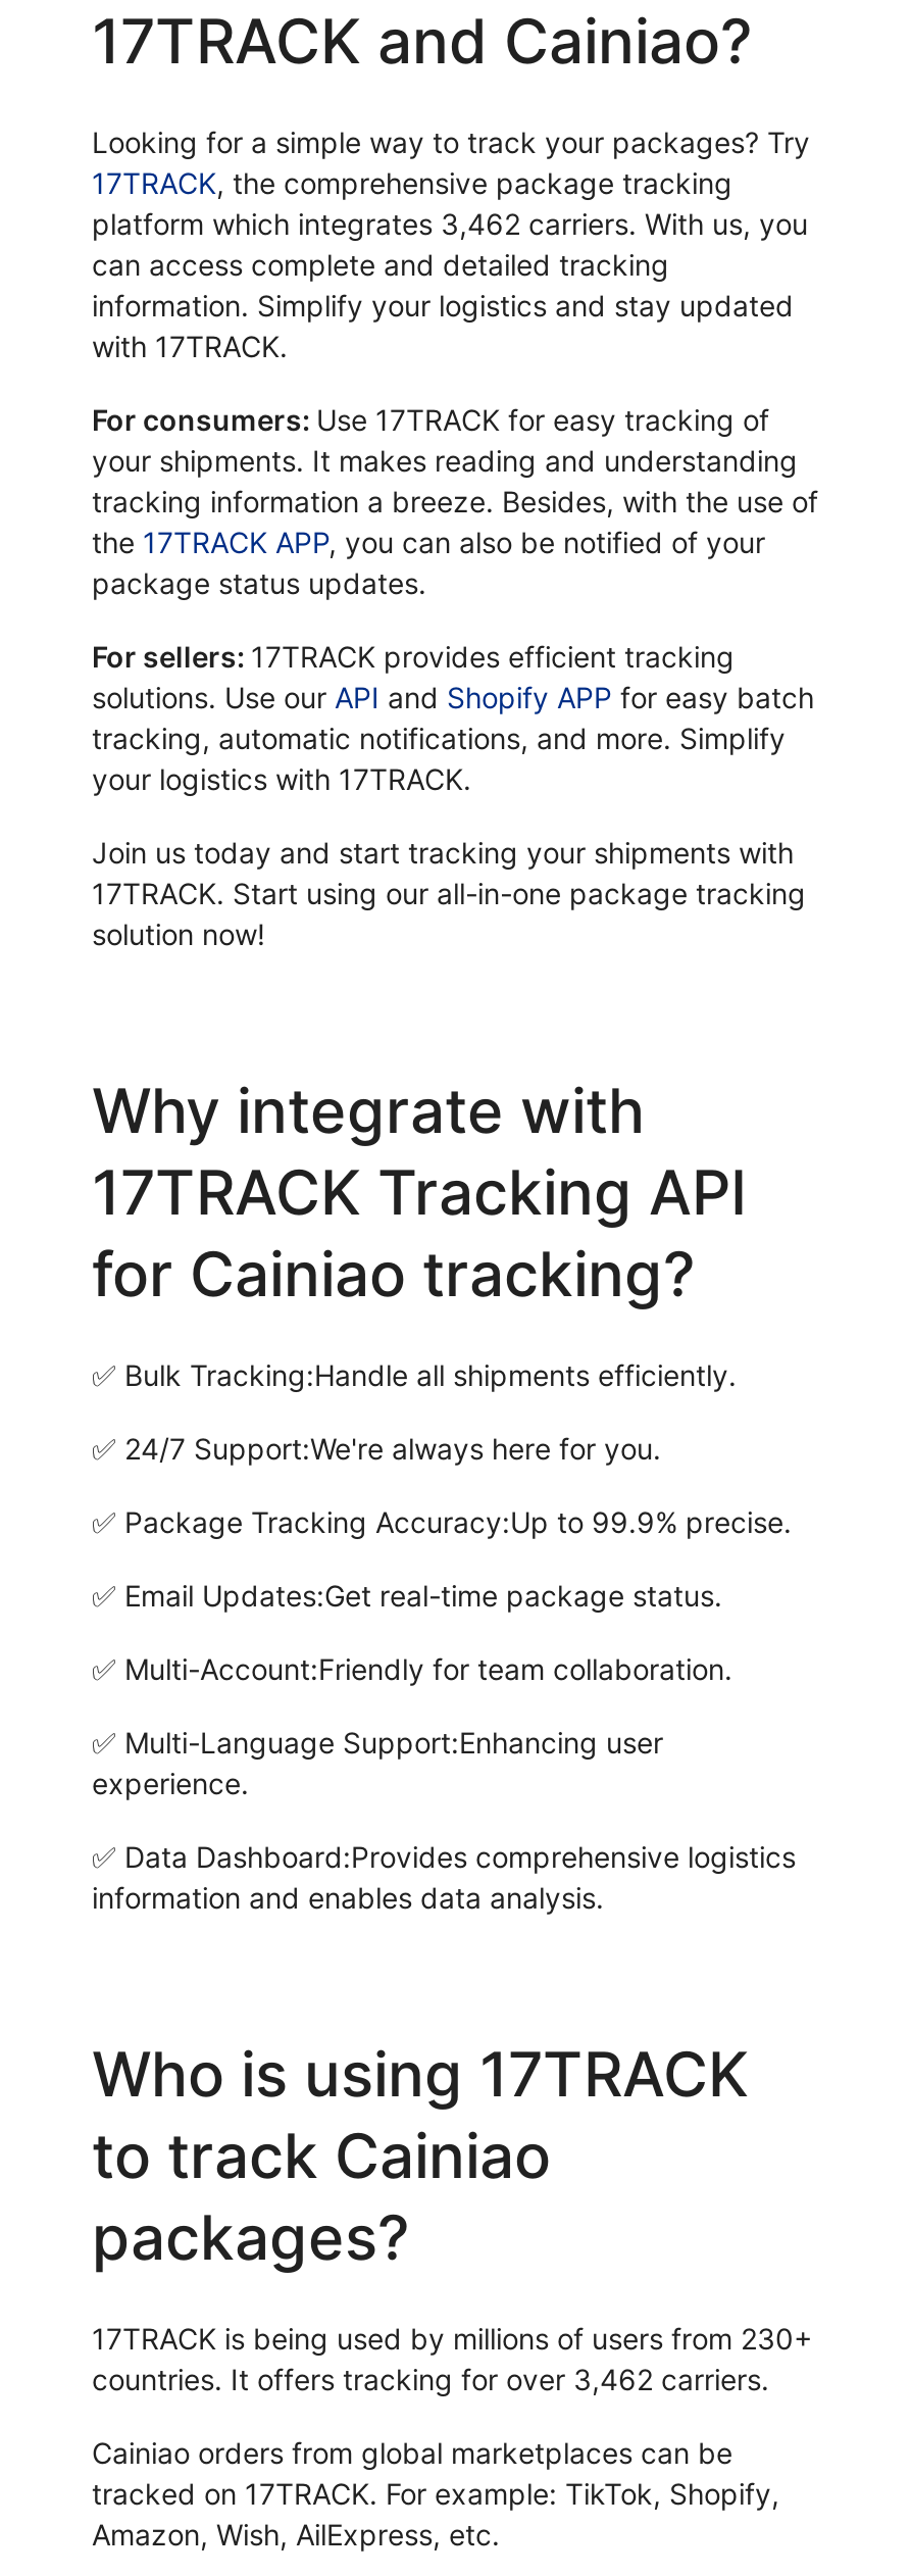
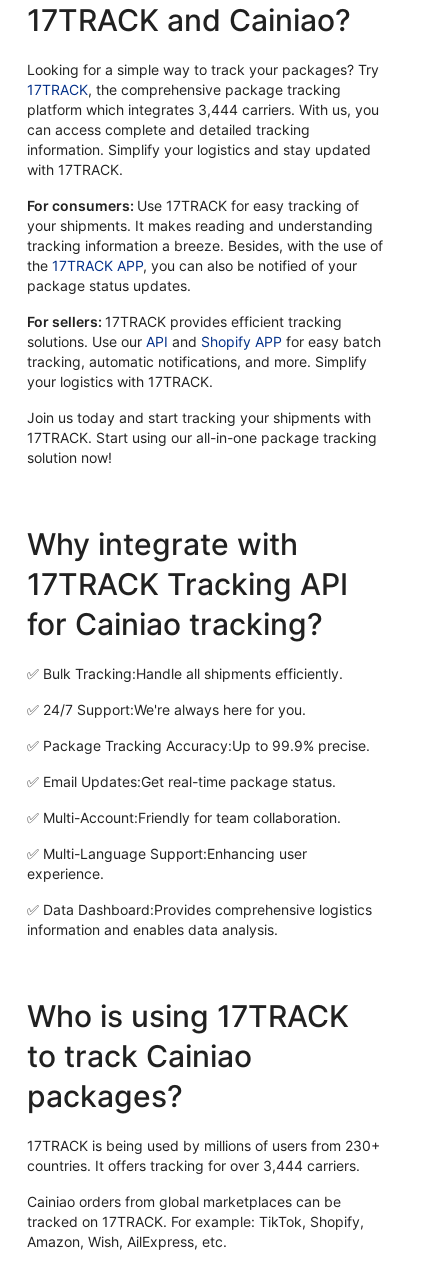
- platform which integrates 3,462 carriers. With us, you
+ platform which integrates 3,444 carriers. With us, you

- countries. It offers tracking for over 3,462 carriers.
+ countries. It offers tracking for over 3,444 carriers.
